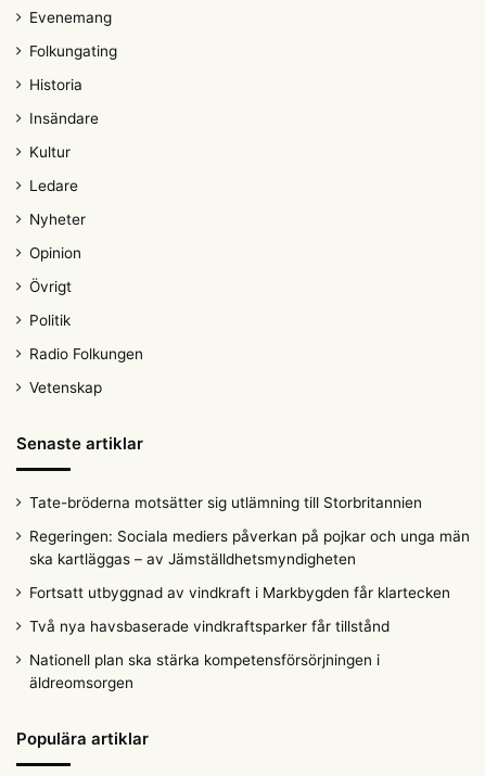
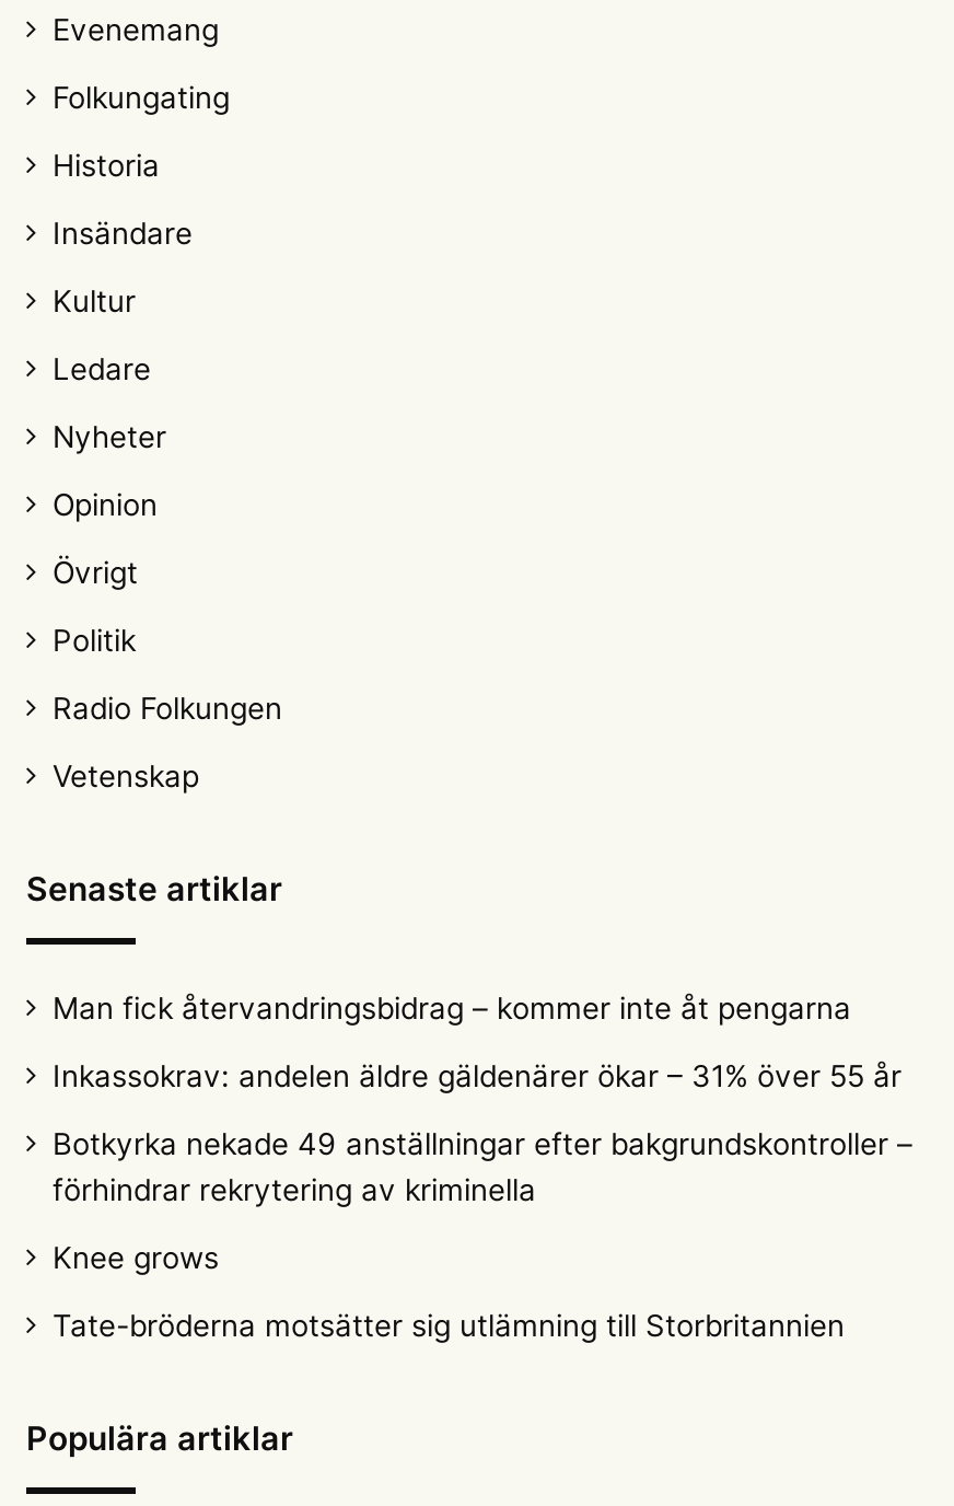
+ Man fick återvandringsbidrag – kommer inte åt pengarna
+ Inkassokrav: andelen äldre gäldenärer ökar – 31% över 55 år
+ Botkyrka nekade 49 anställningar efter bakgrundskontroller –
+ förhindrar rekrytering av kriminella
+ Knee grows

moved down: Tate-bröderna motsätter sig utlämning till Storbritannien

- Regeringen: Sociala mediers påverkan på pojkar och unga män
- ska kartläggas – av Jämställdhetsmyndigheten
- Fortsatt utbyggnad av vindkraft i Markbygden får klartecken
- Två nya havsbaserade vindkraftsparker får tillstånd
- Nationell plan ska stärka kompetensförsörjningen i
- äldreomsorgen
